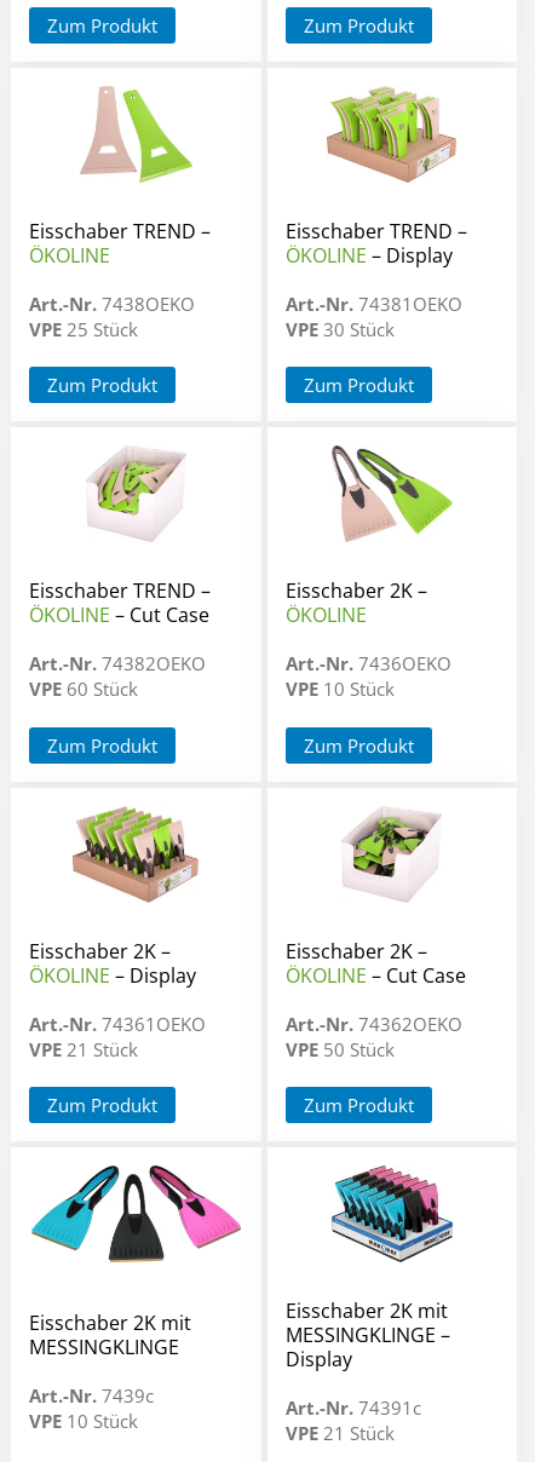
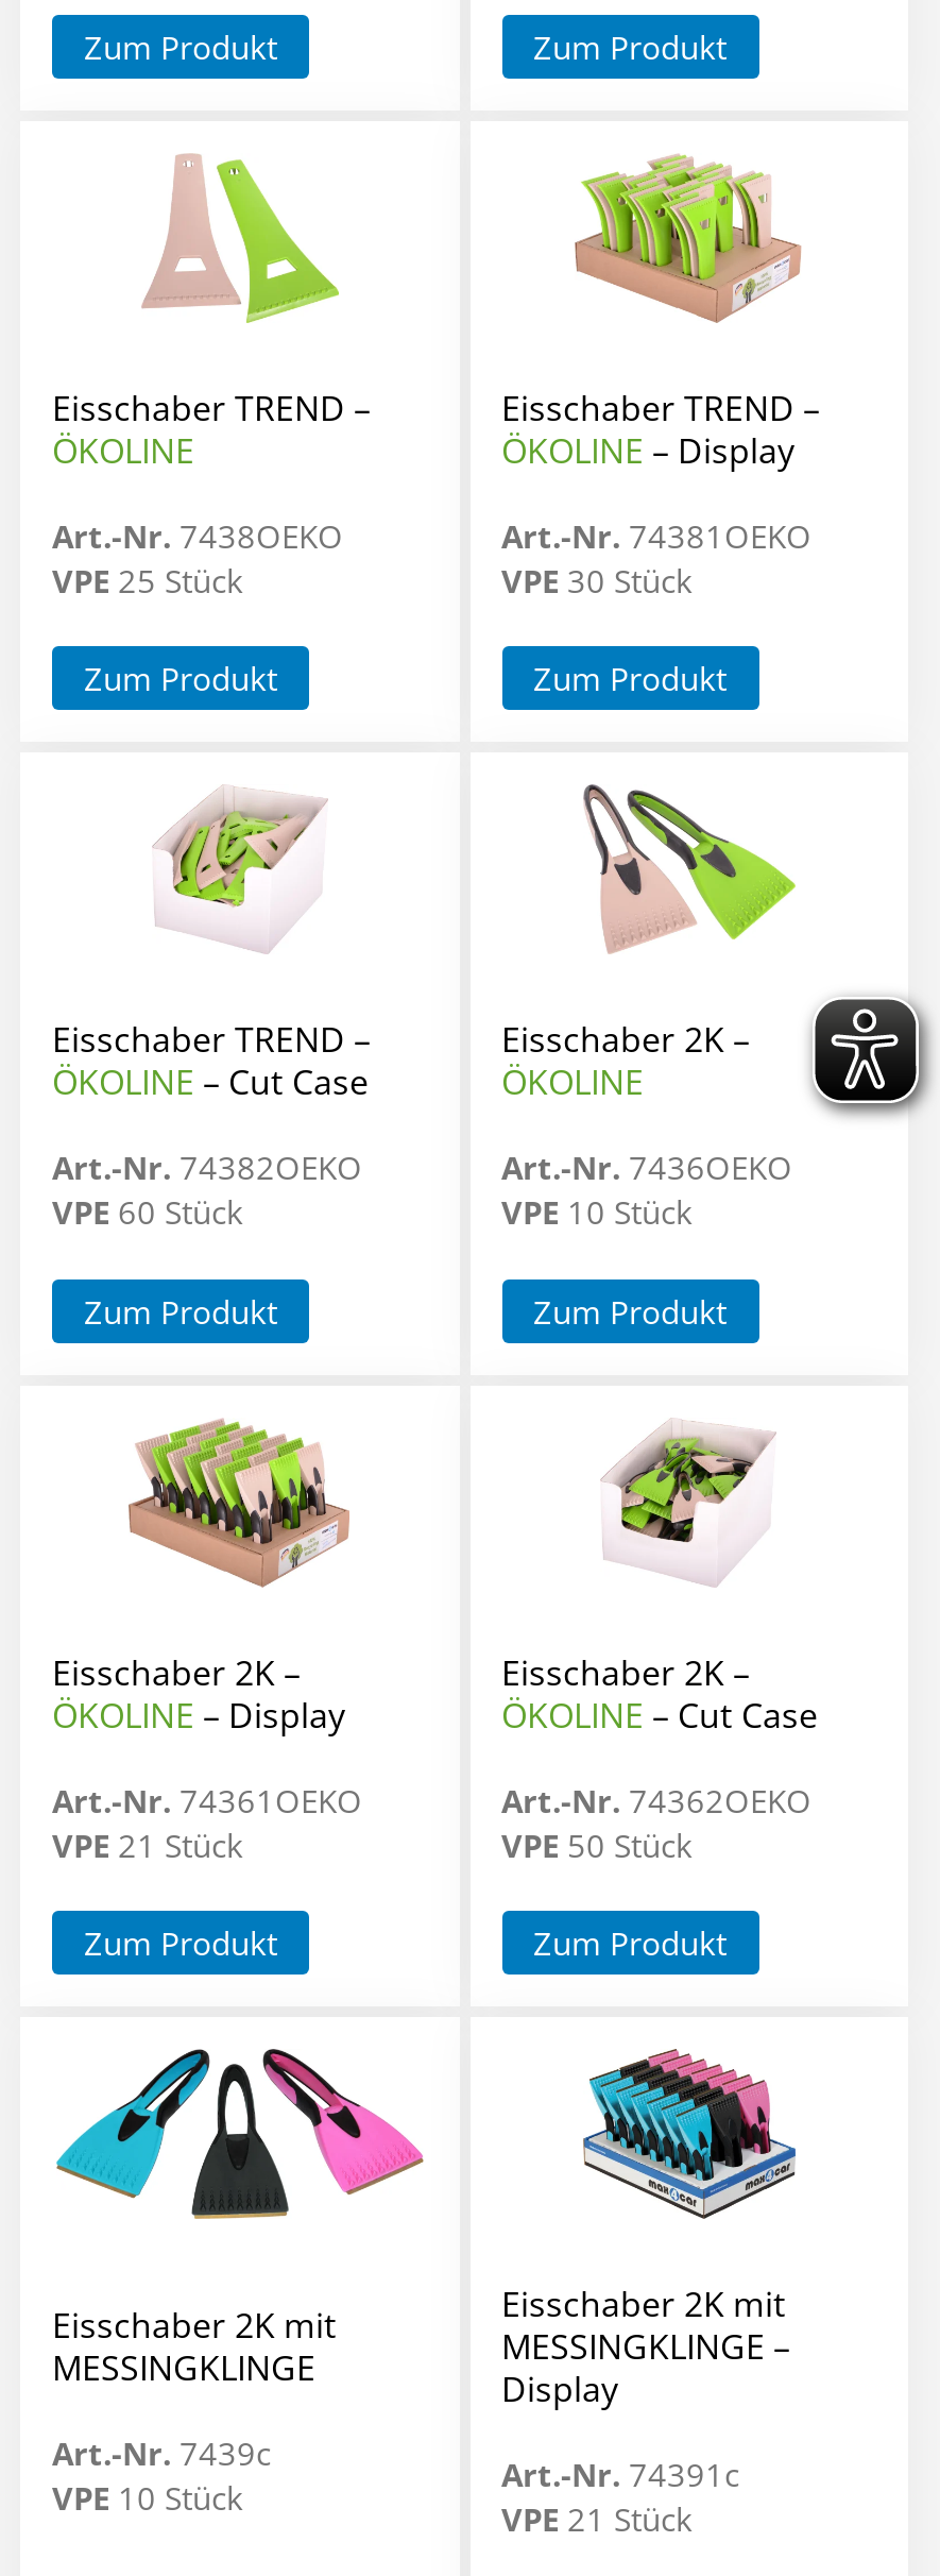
+ [image]
